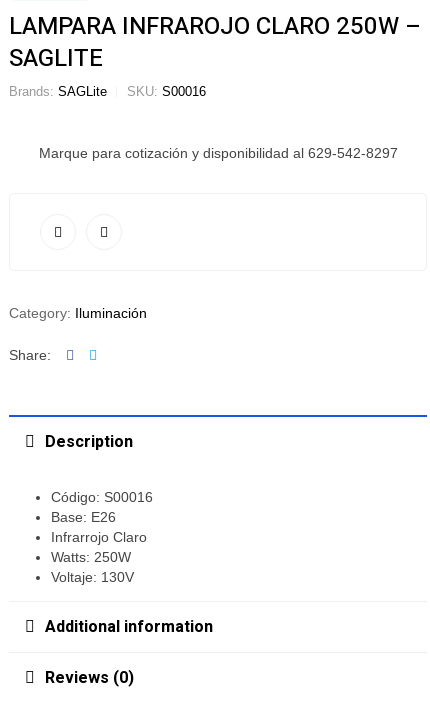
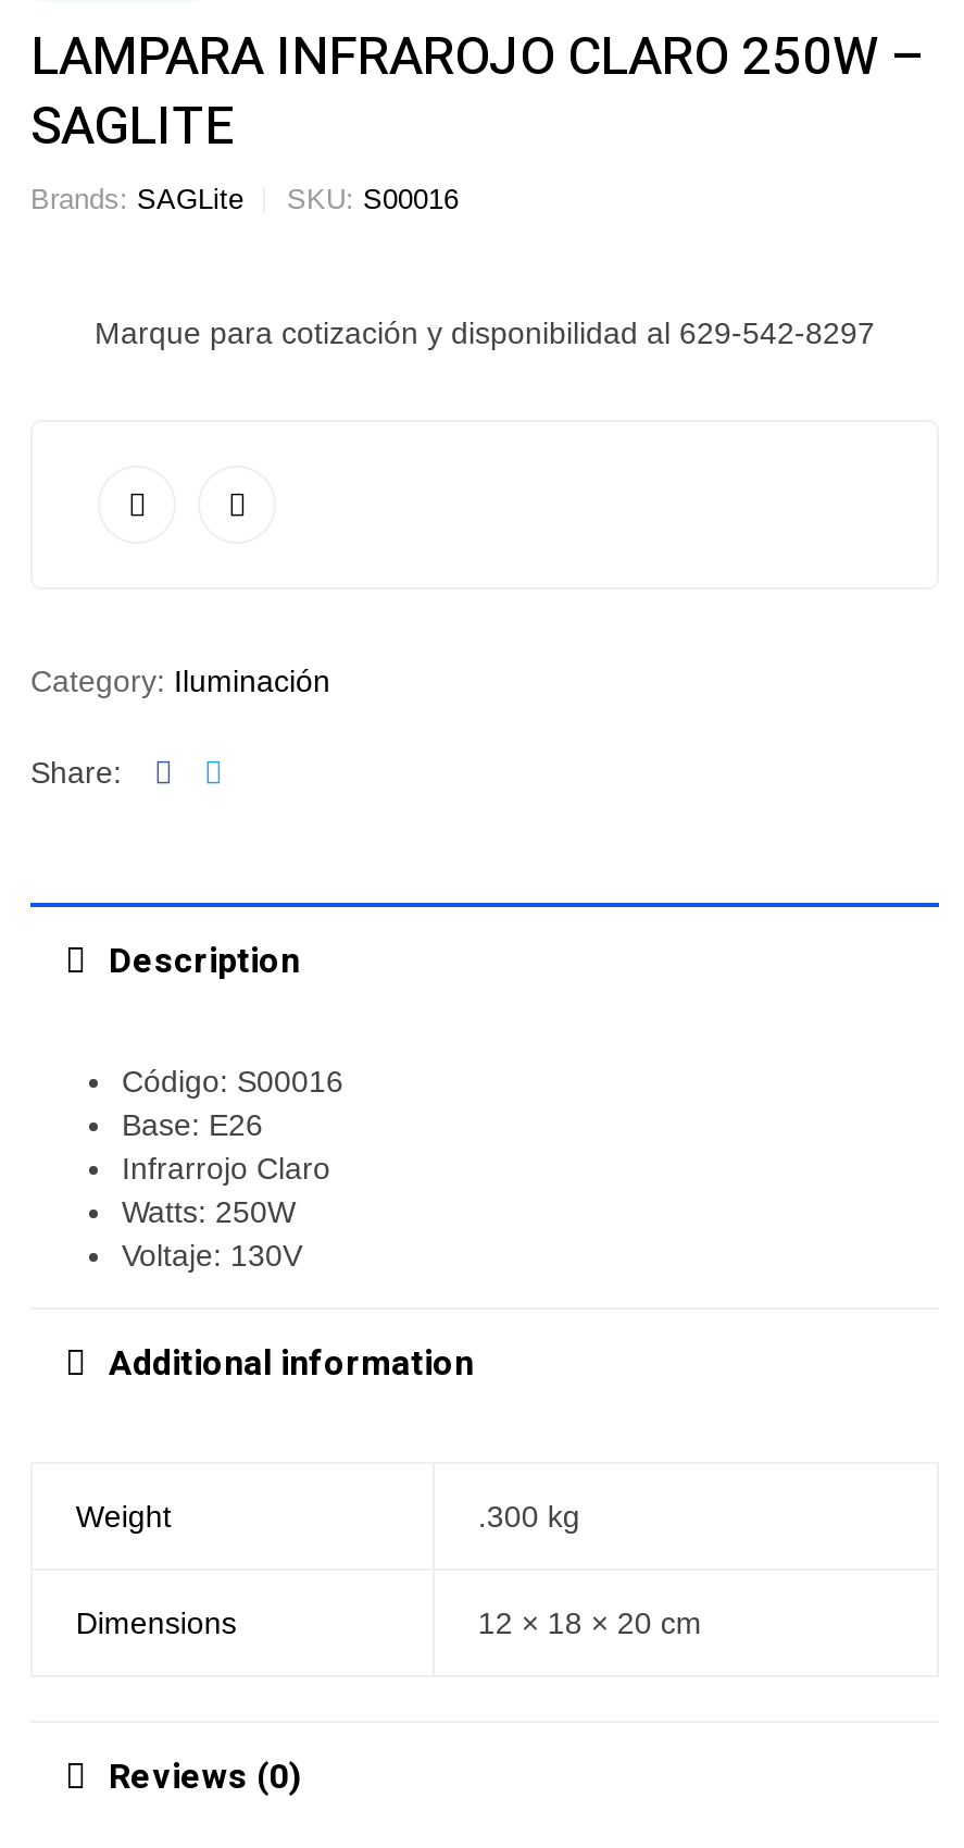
+ Weight
+ .300 kg
+ Dimensions
+ 12 × 18 × 20 cm
